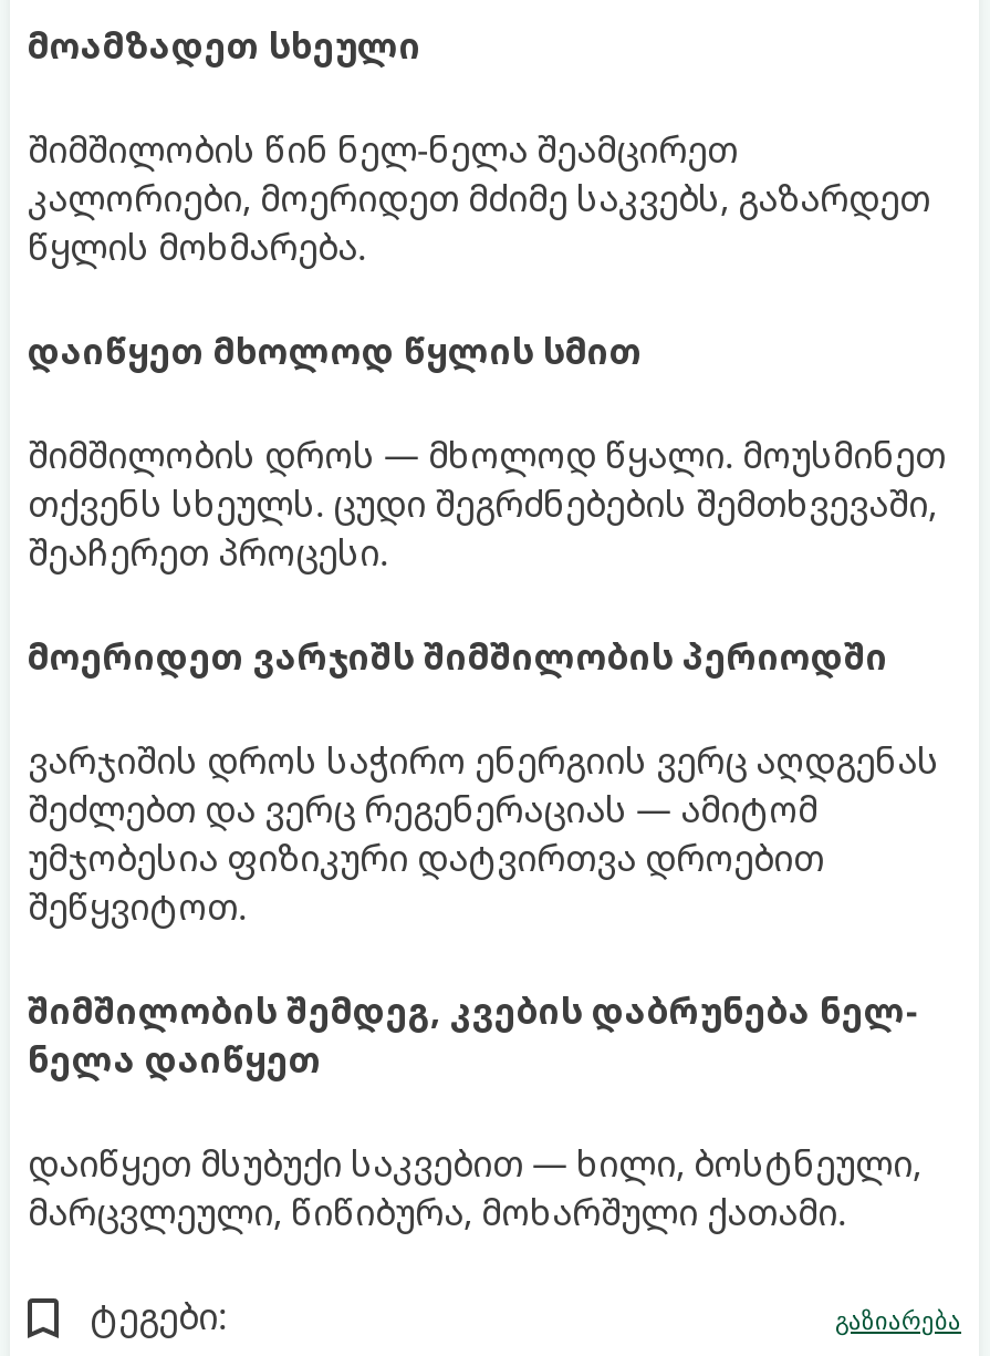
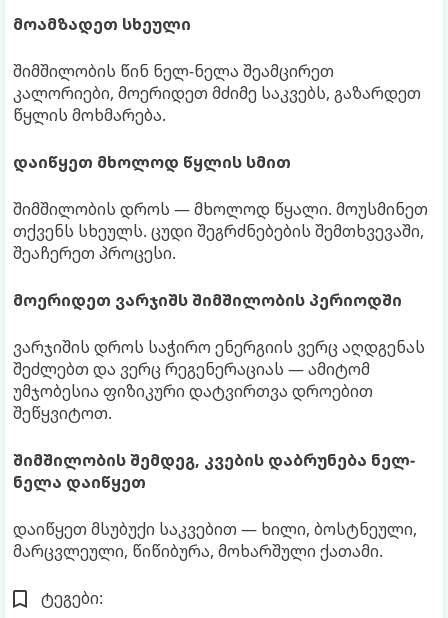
- გაზიარება
